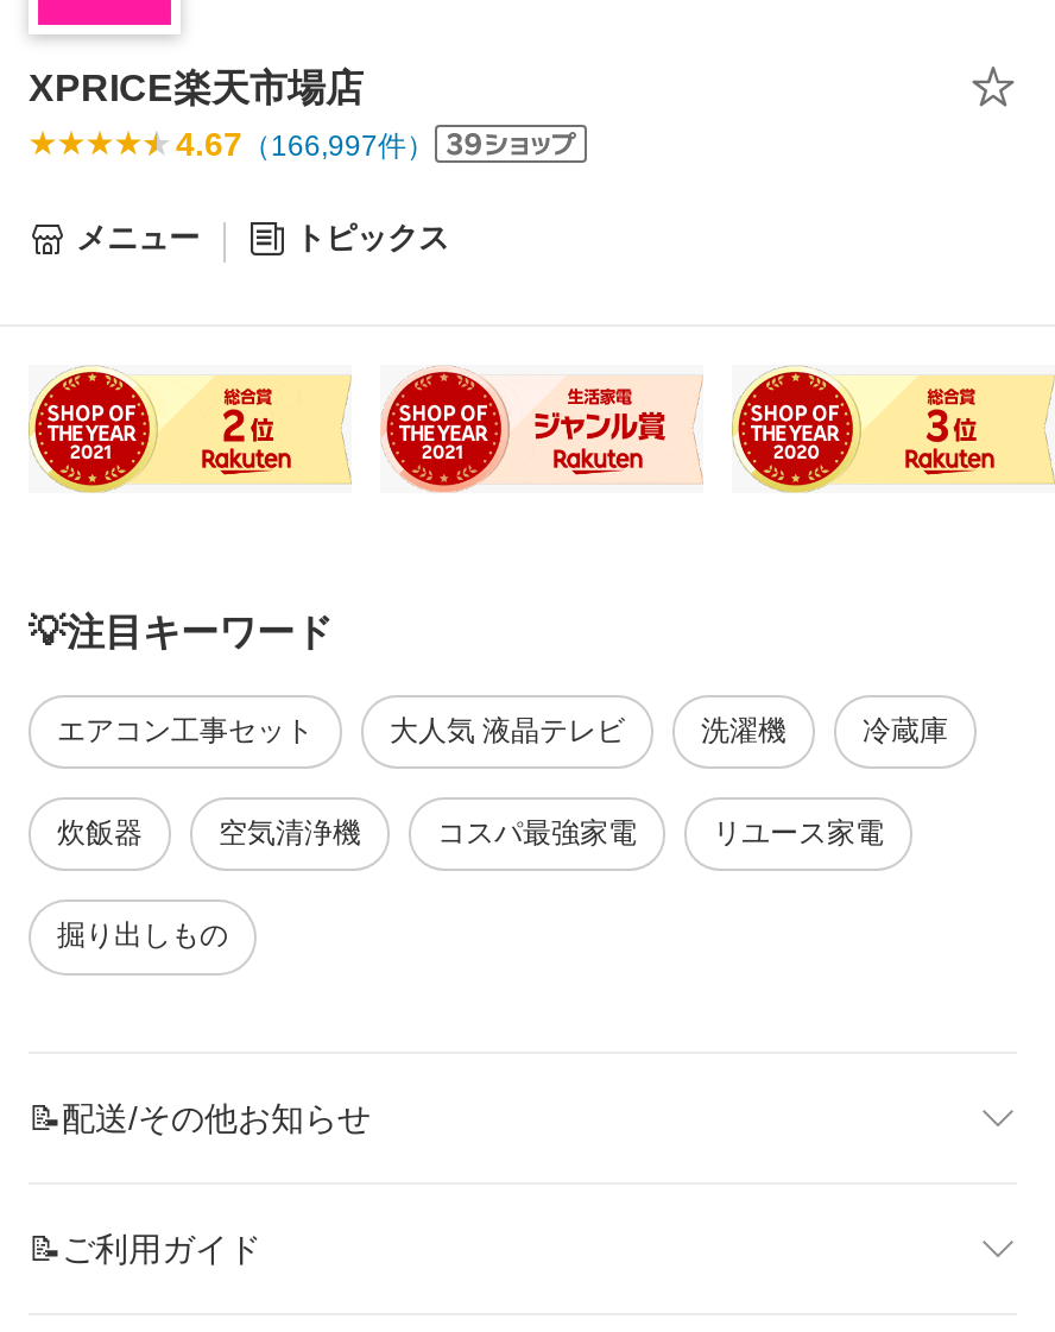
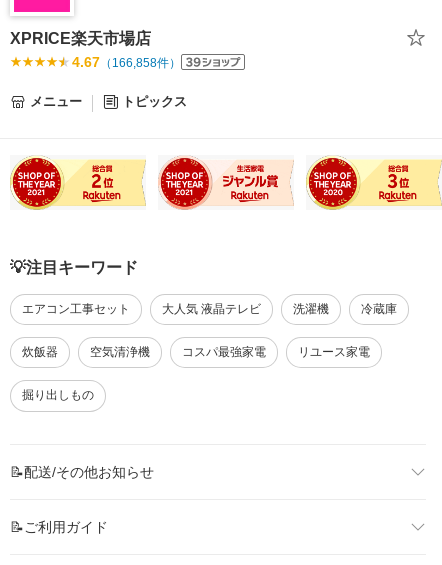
- 4.67（166,997件）
+ 4.67（166,858件）
